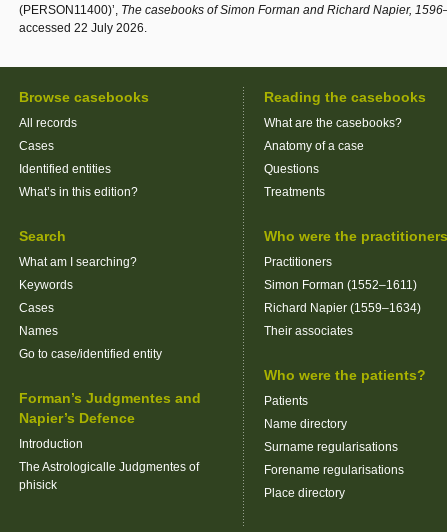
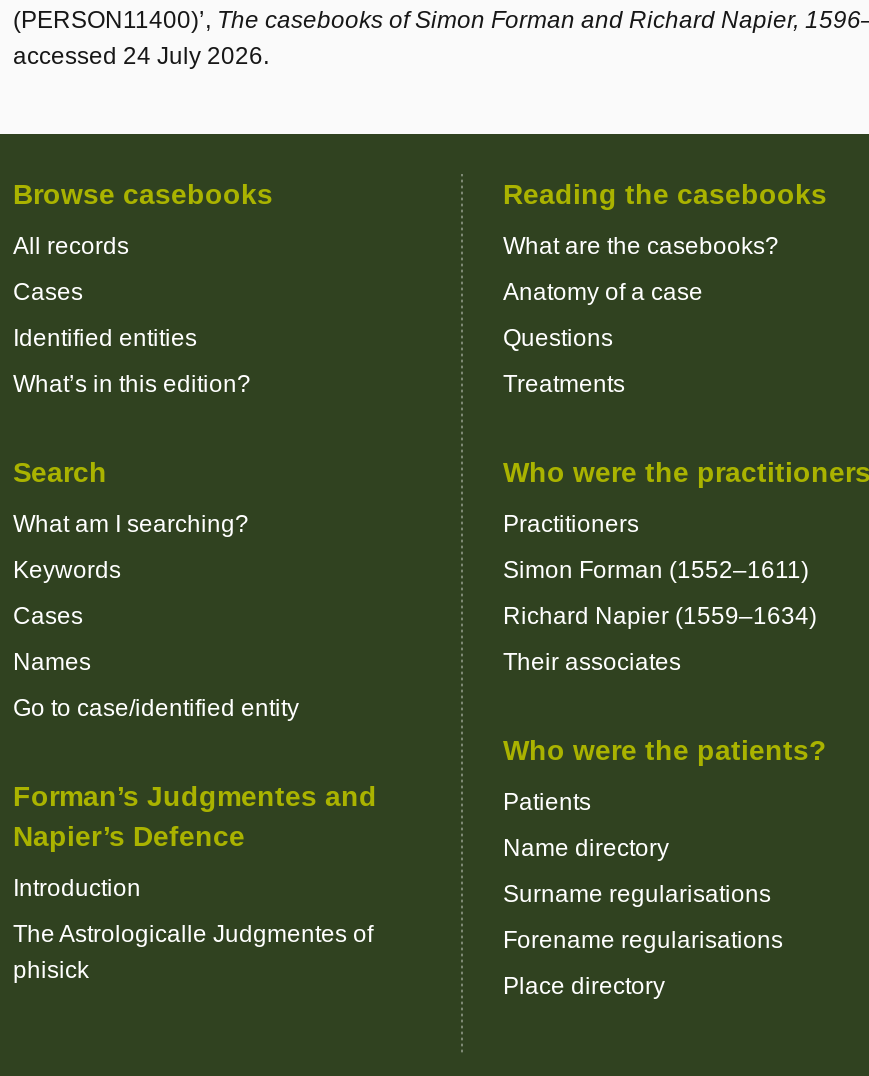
- accessed 22 July 2026.
+ accessed 24 July 2026.
